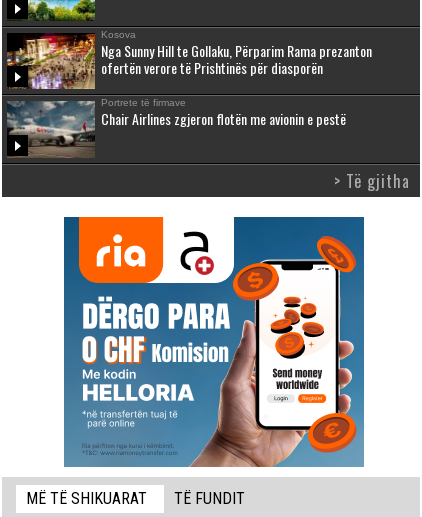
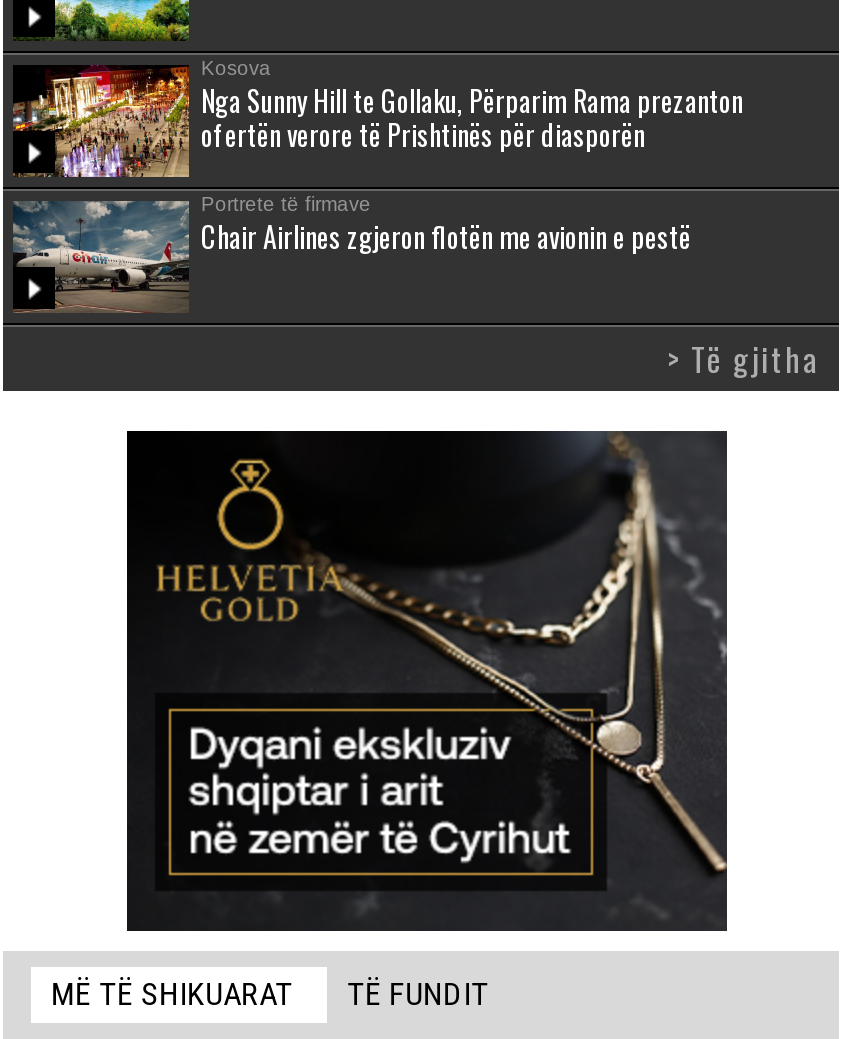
- [image]
+ [image]
